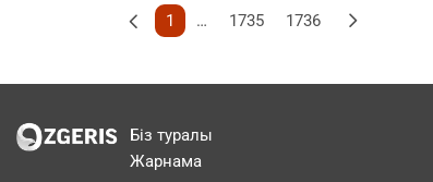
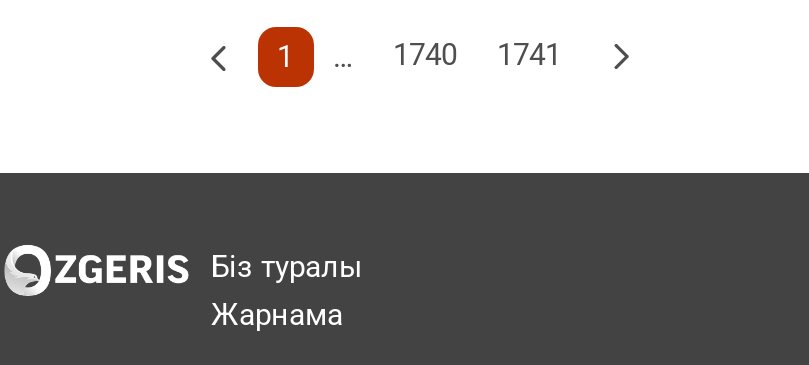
- 1735
+ 1740

- 1736
+ 1741
